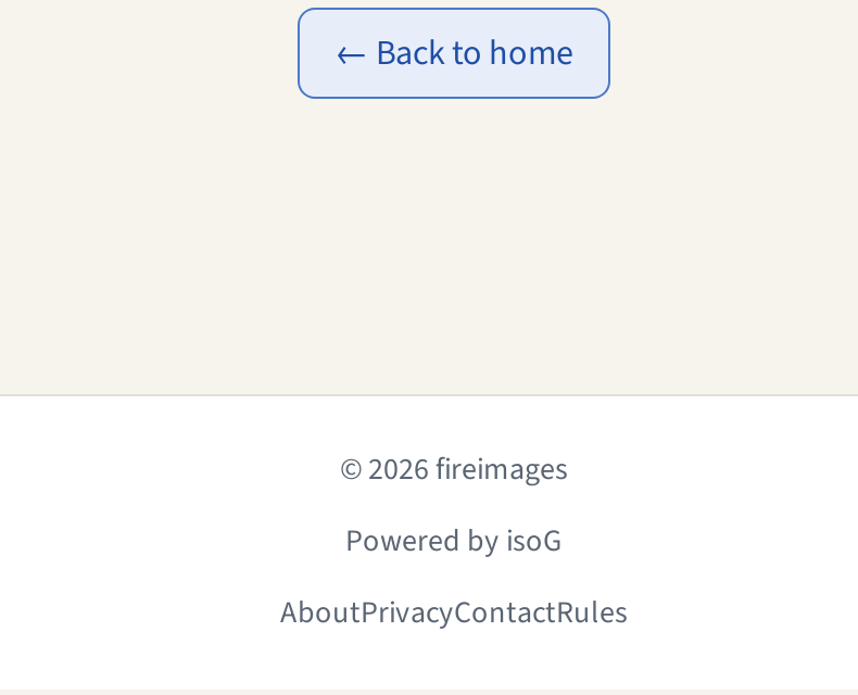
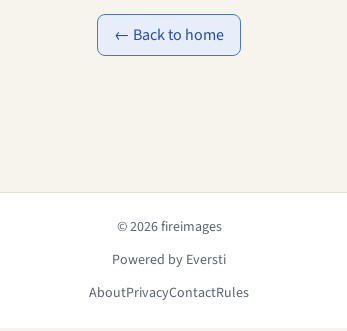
- Powered by isoG
+ Powered by Eversti
